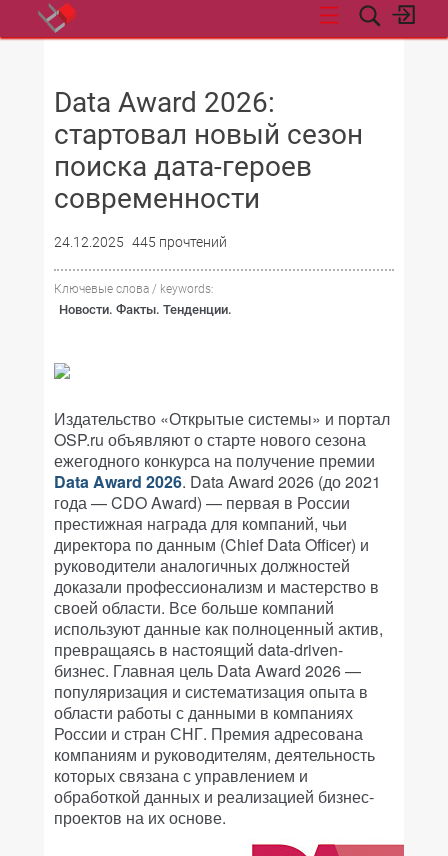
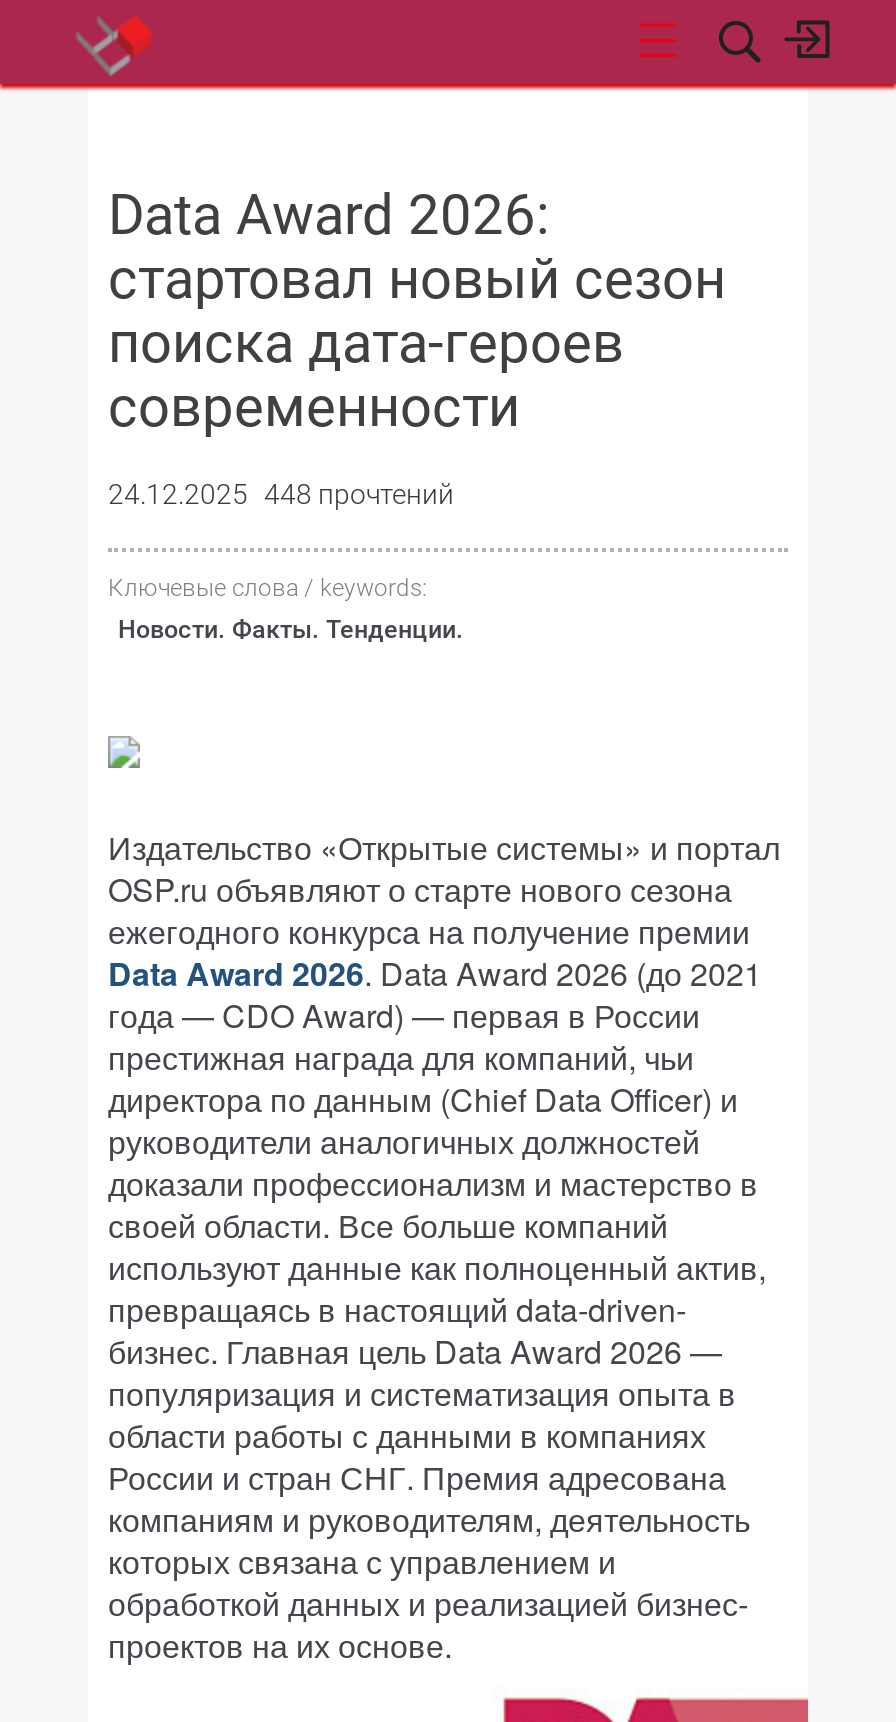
- 24.12.2025 445 прочтений
+ 24.12.2025 448 прочтений
